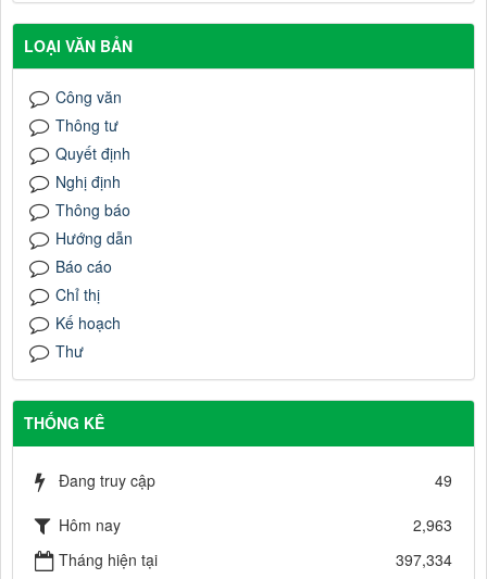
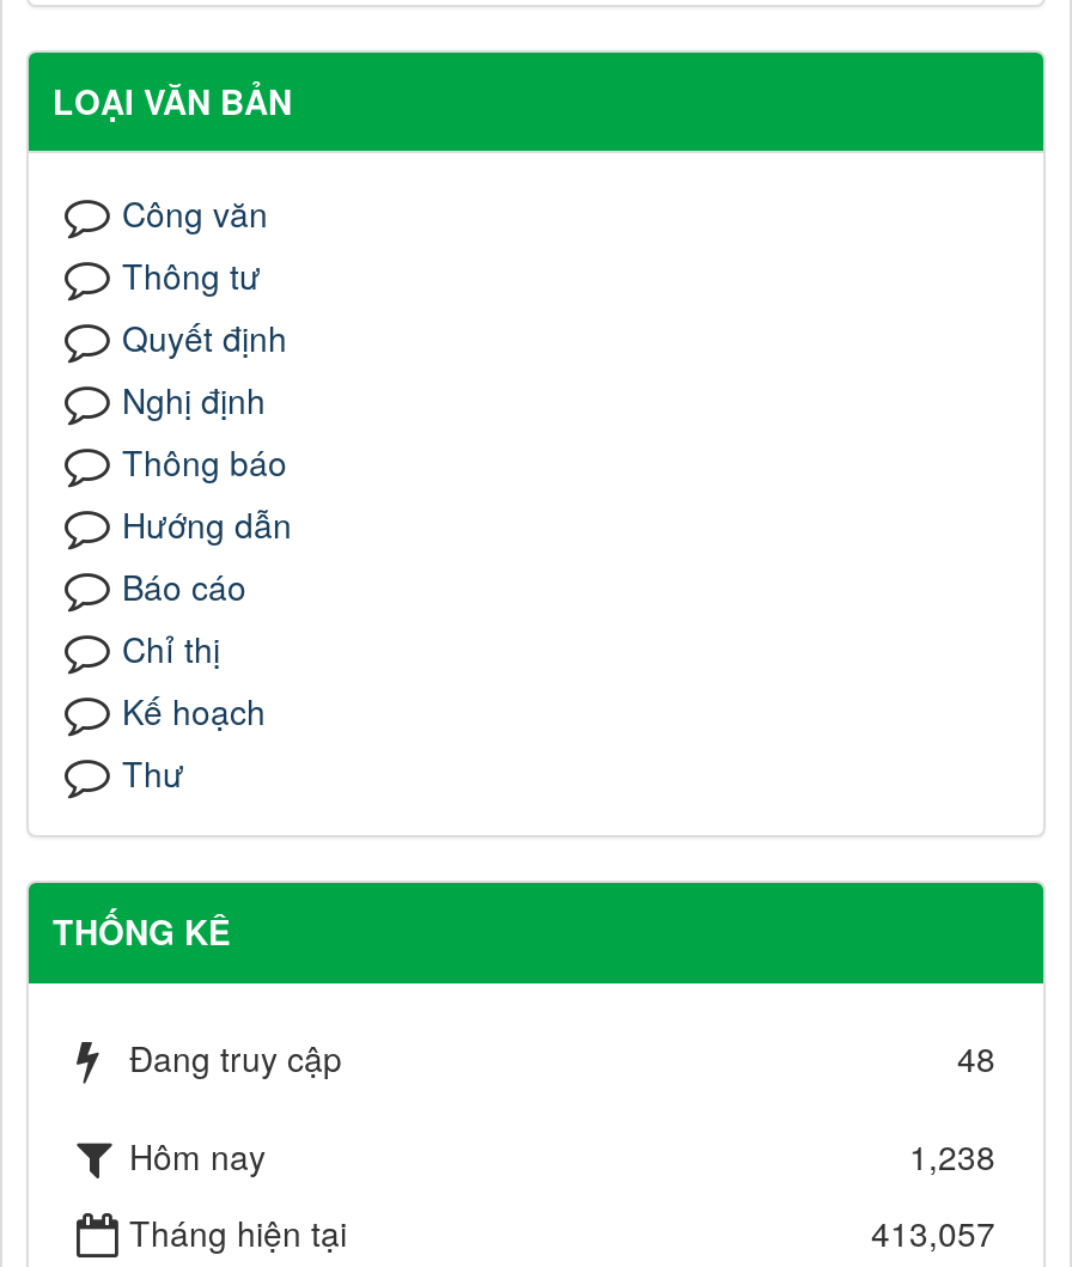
- 49
+ 48

- 2,963
+ 1,238

- 397,334
+ 413,057
